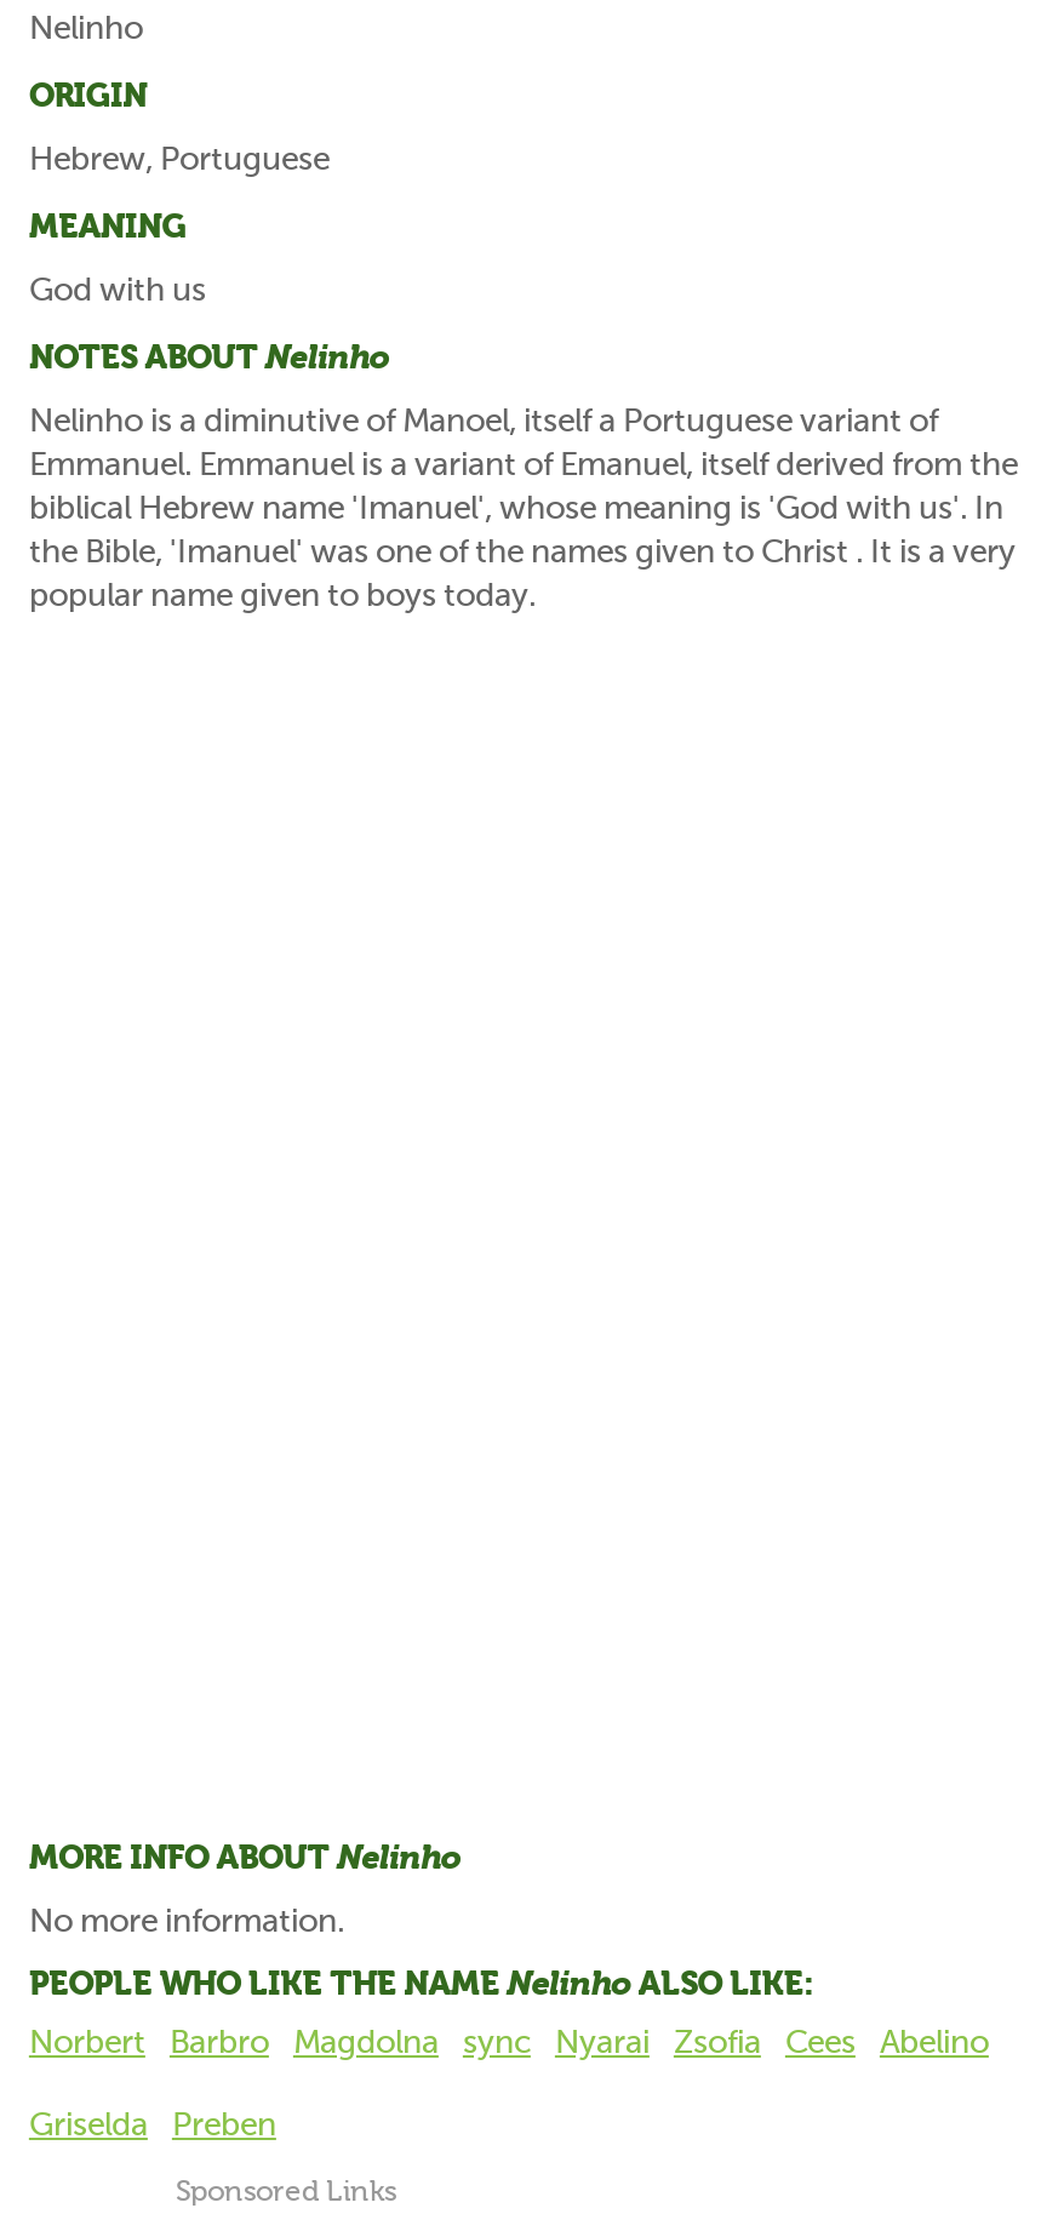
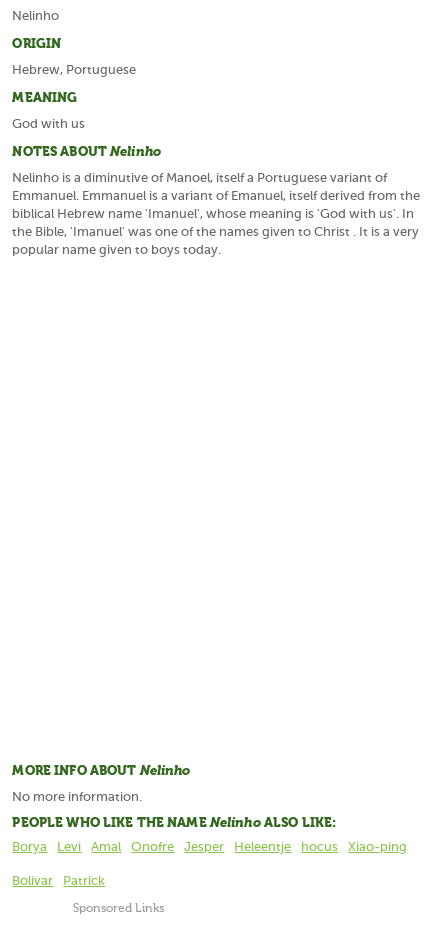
- Norbert
- Barbro
- Magdolna
- sync
- Nyarai
- Zsofia
- Cees
- Abelino
+ Borya
+ Levi
+ Amal
+ Onofre
+ Jesper
+ Heleentje
+ hocus
+ Xiao-ping

- Griselda
- Preben
+ Bolivar
+ Patrick
